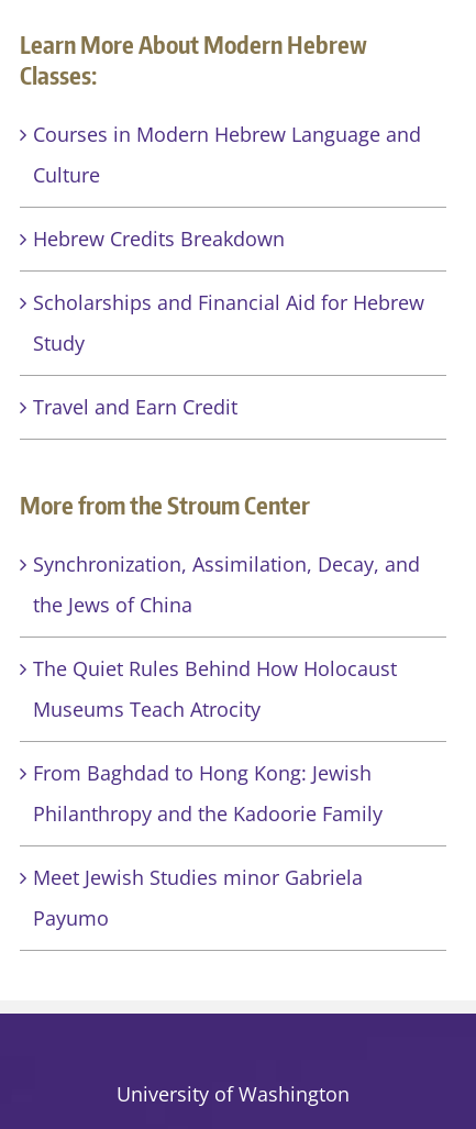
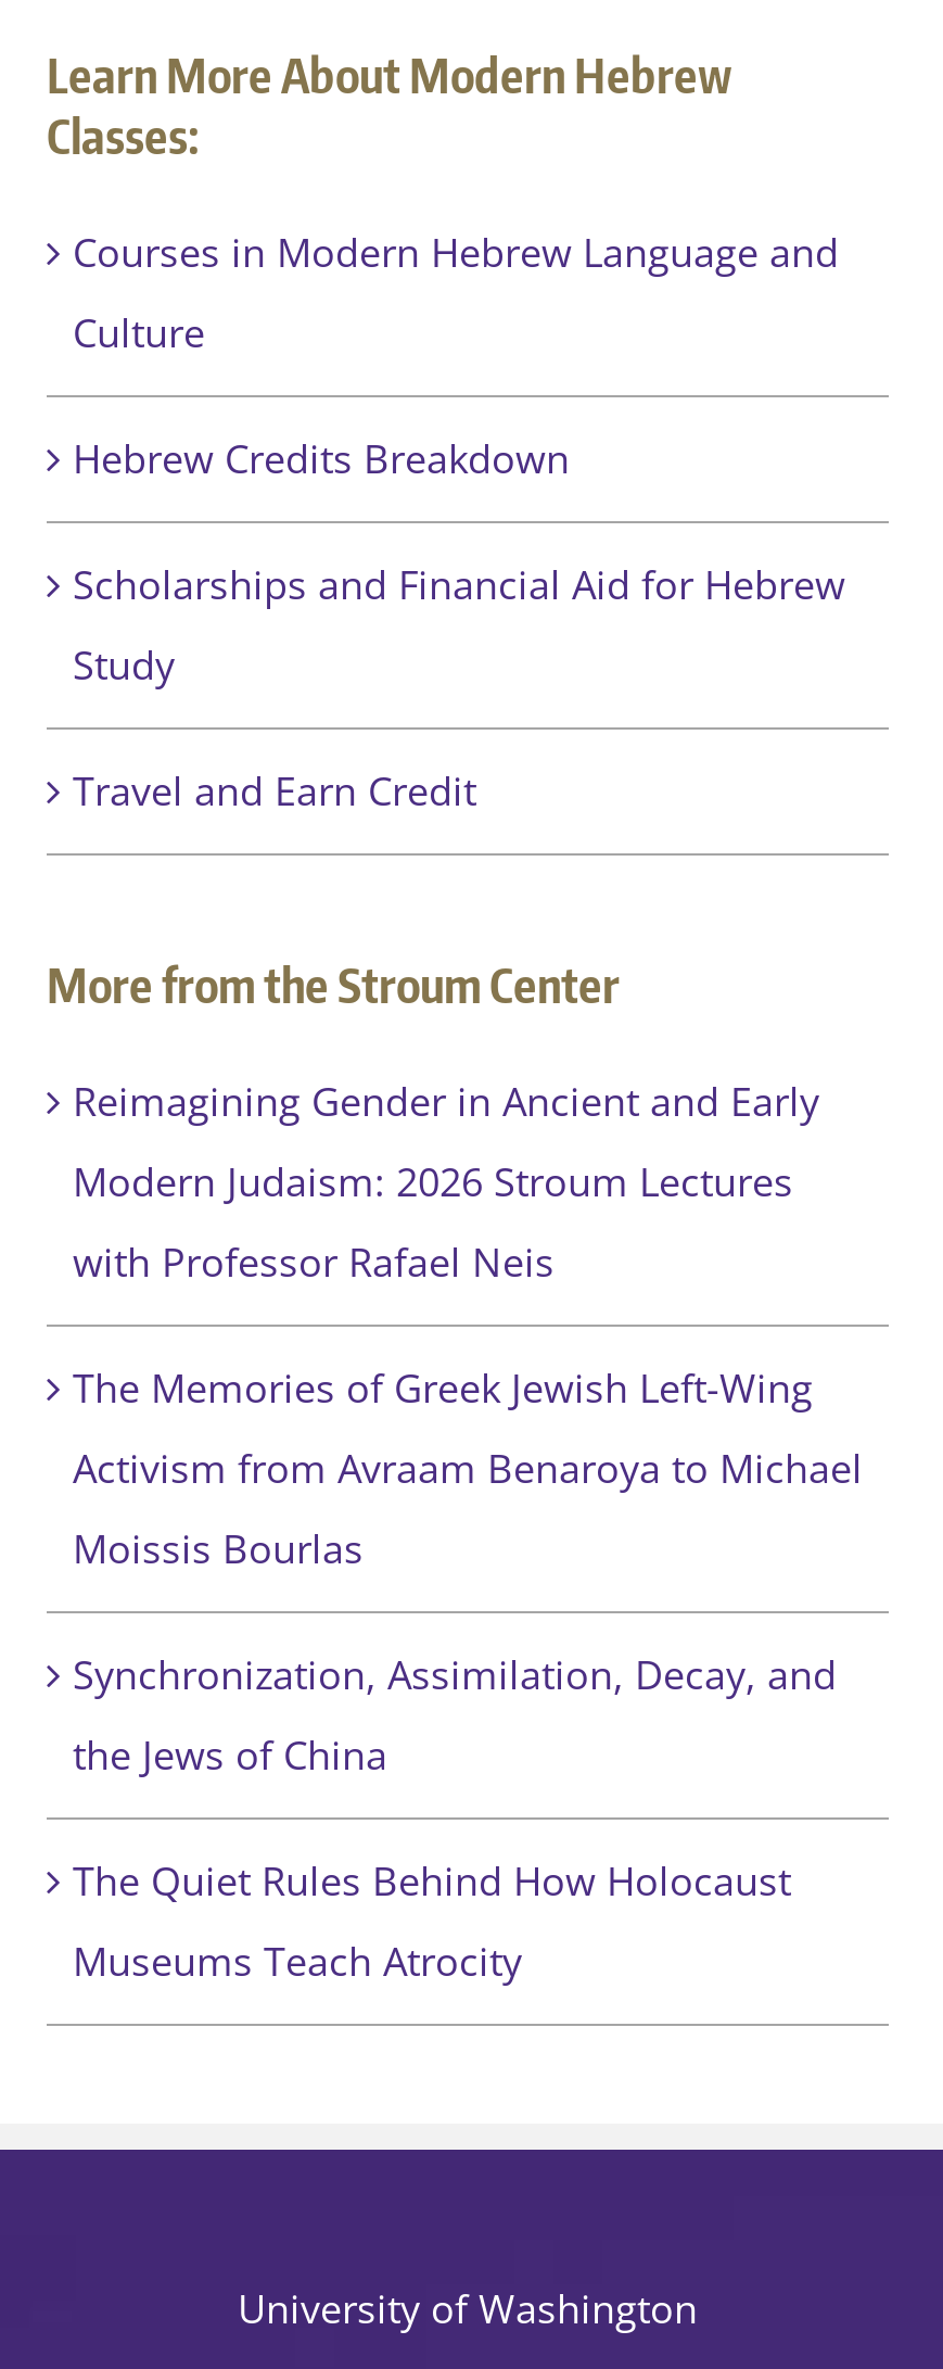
+ Reimagining Gender in Ancient and Early
+ Modern Judaism: 2026 Stroum Lectures
+ with Professor Rafael Neis
+ The Memories of Greek Jewish Left-Wing
+ Activism from Avraam Benaroya to Michael
+ Moissis Bourlas

moved down: Synchronization, Assimilation, Decay, and | the Jews of China | The Quiet Rules Behind How Holocaust | Museums Teach Atrocity

- From Baghdad to Hong Kong: Jewish
- Philanthropy and the Kadoorie Family
- Meet Jewish Studies minor Gabriela
- Payumo
